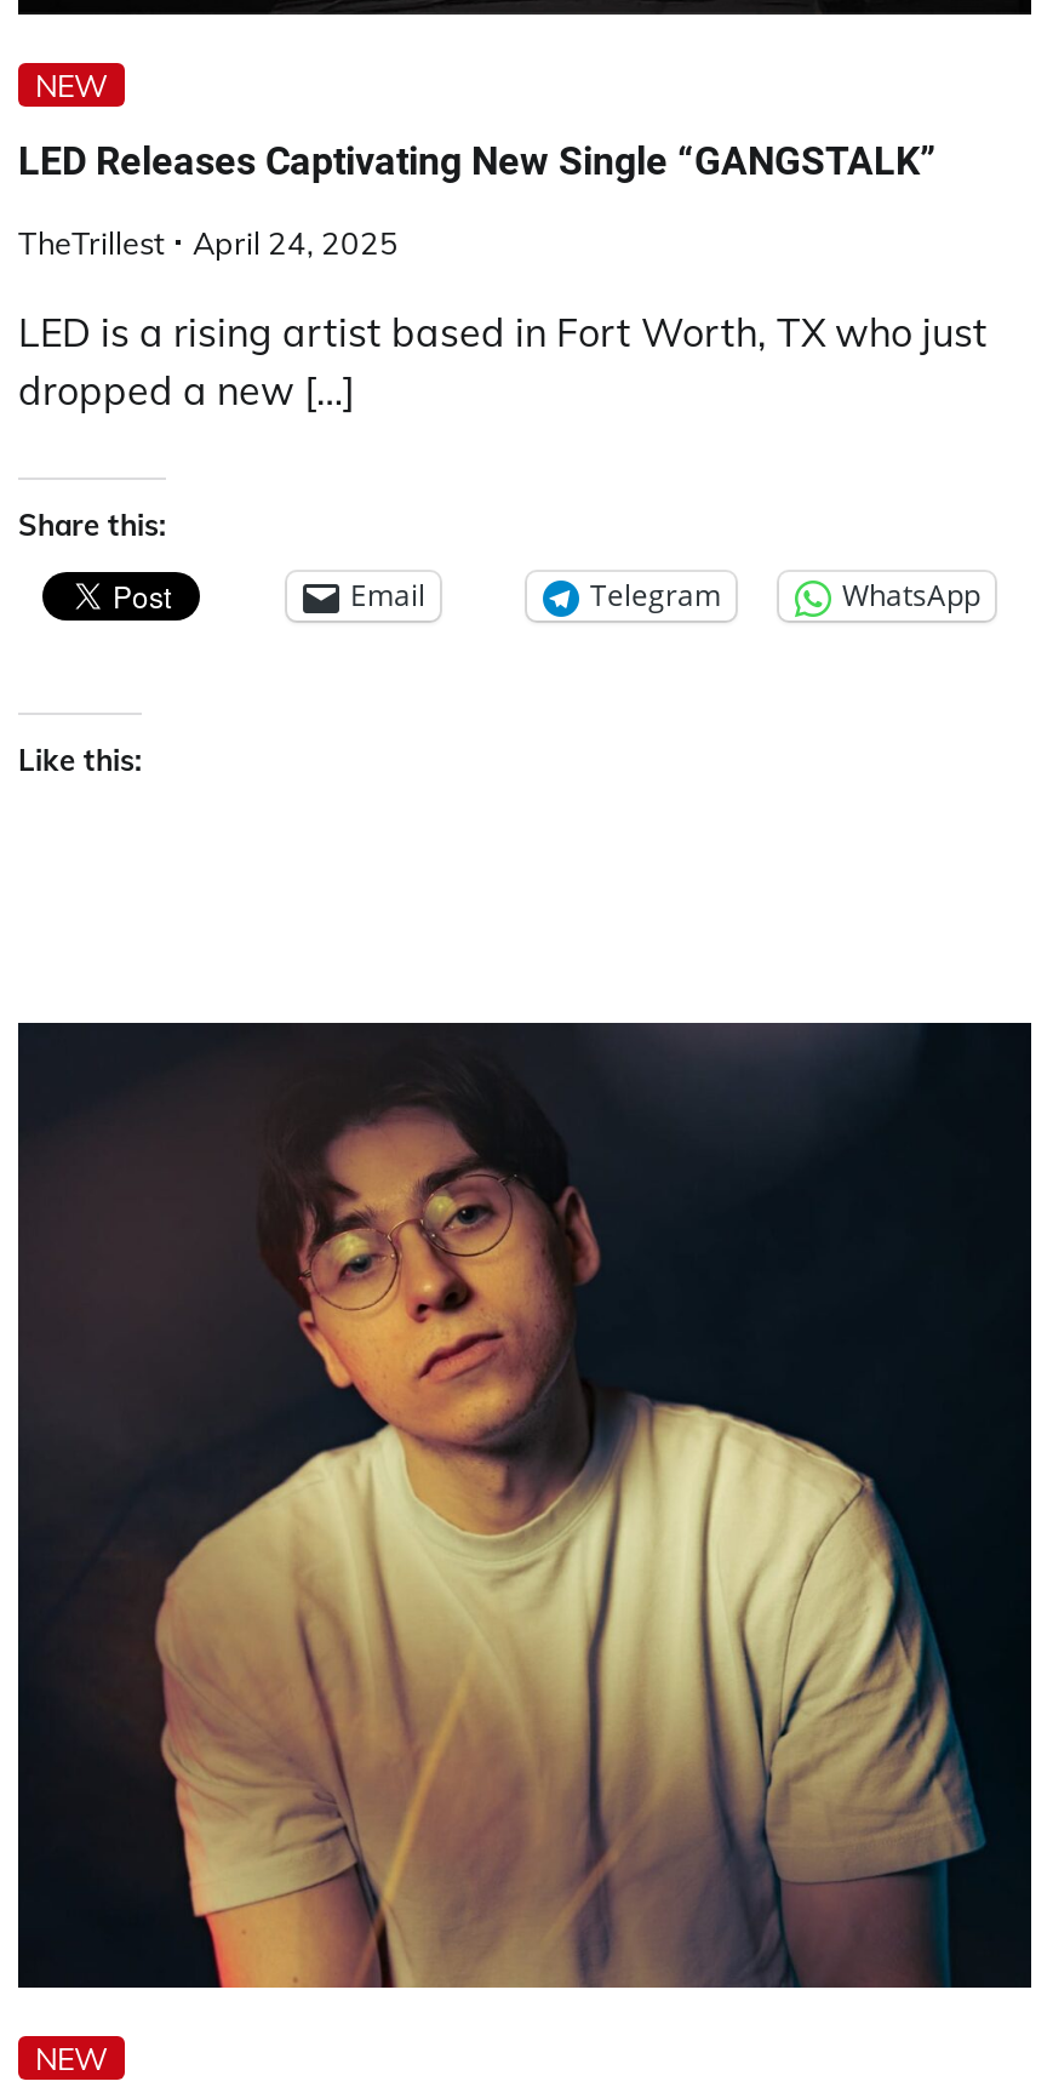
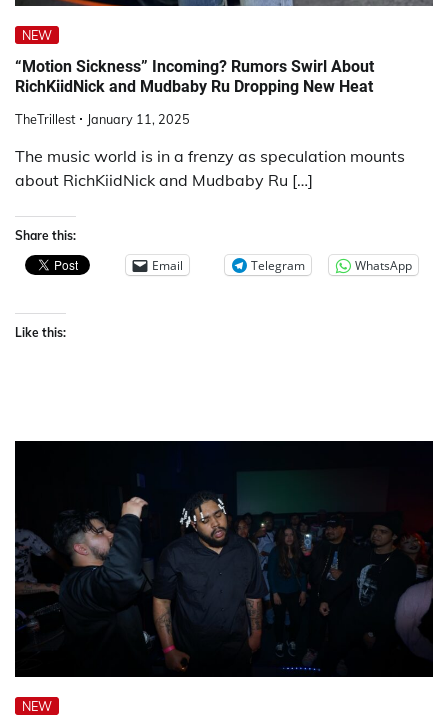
- LED Releases Captivating New Single “GANGSTALK”
+ “Motion Sickness” Incoming? Rumors Swirl About
+ RichKiidNick and Mudbaby Ru Dropping New Heat

- TheTrillest April 24, 2025
+ TheTrillest January 11, 2025

moved down: TheTrillest

- LED is a rising artist based in Fort Worth, TX who just
- dropped a new […]
+ The music world is in a frenzy as speculation mounts
+ about RichKiidNick and Mudbaby Ru […]

moved down: Share this: | Email | Telegram | WhatsApp | Like this:

- [image]
+ [image]
